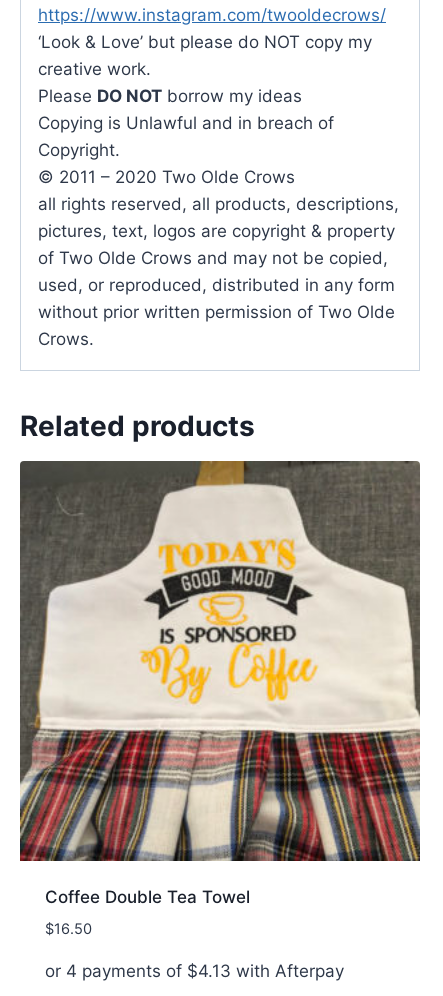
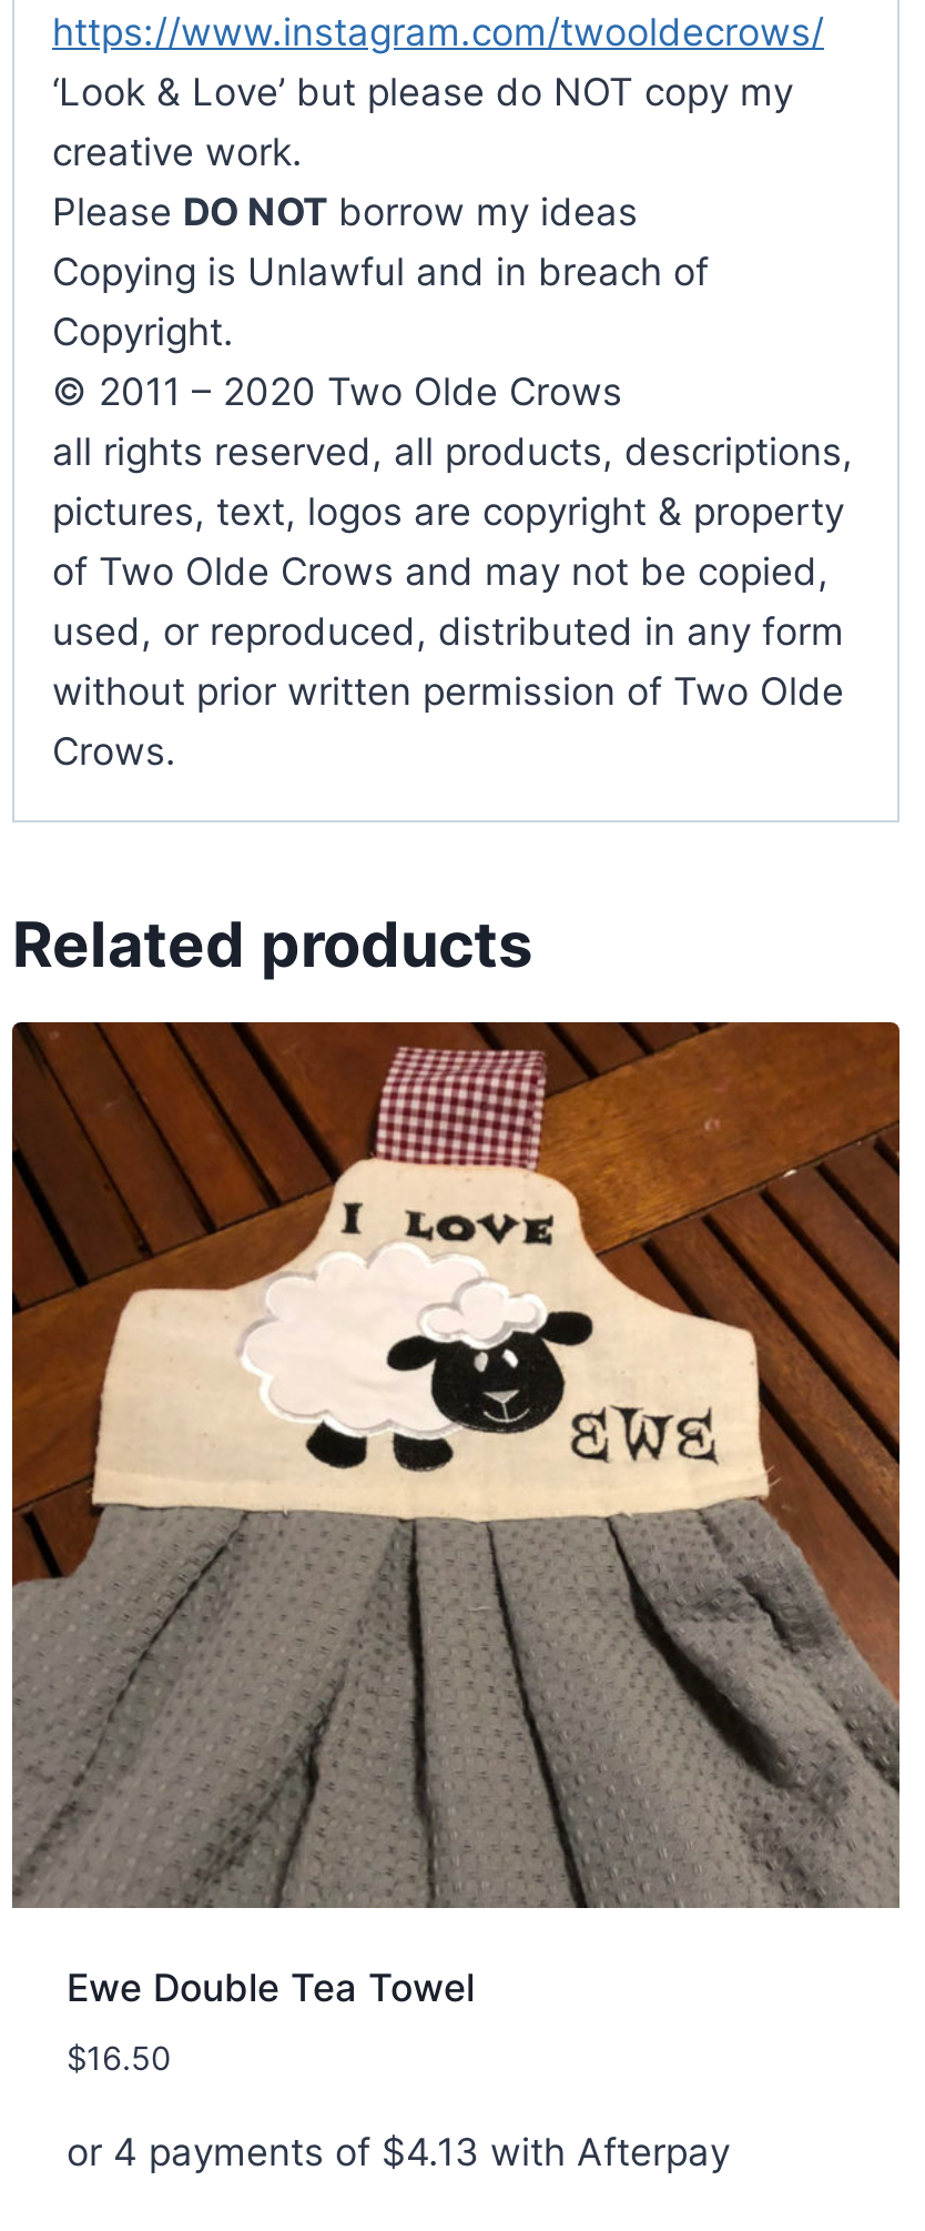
- [image]
- Coffee Double Tea Towel
+ [image]
+ Ewe Double Tea Towel
